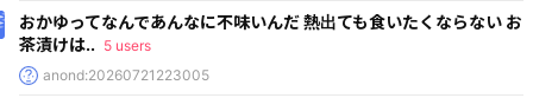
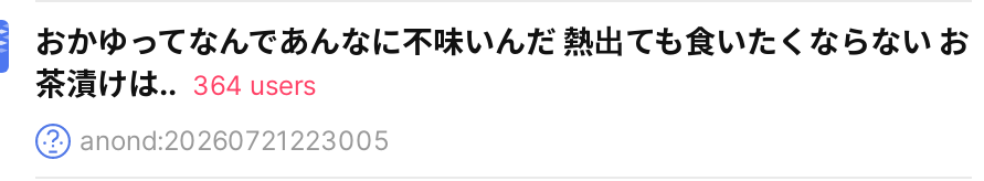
- 茶漬けは.. 5 users
+ 茶漬けは.. 364 users
